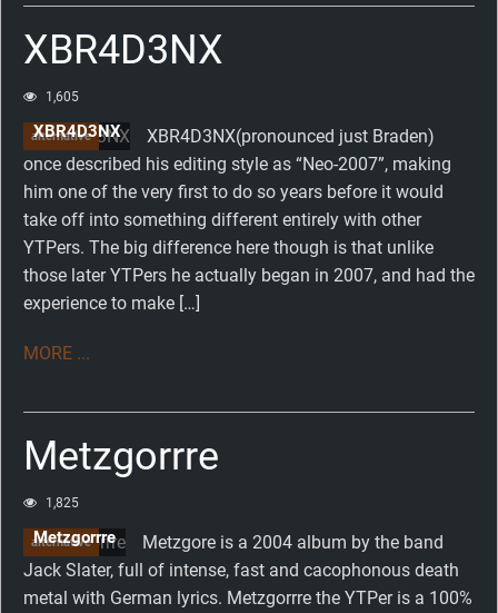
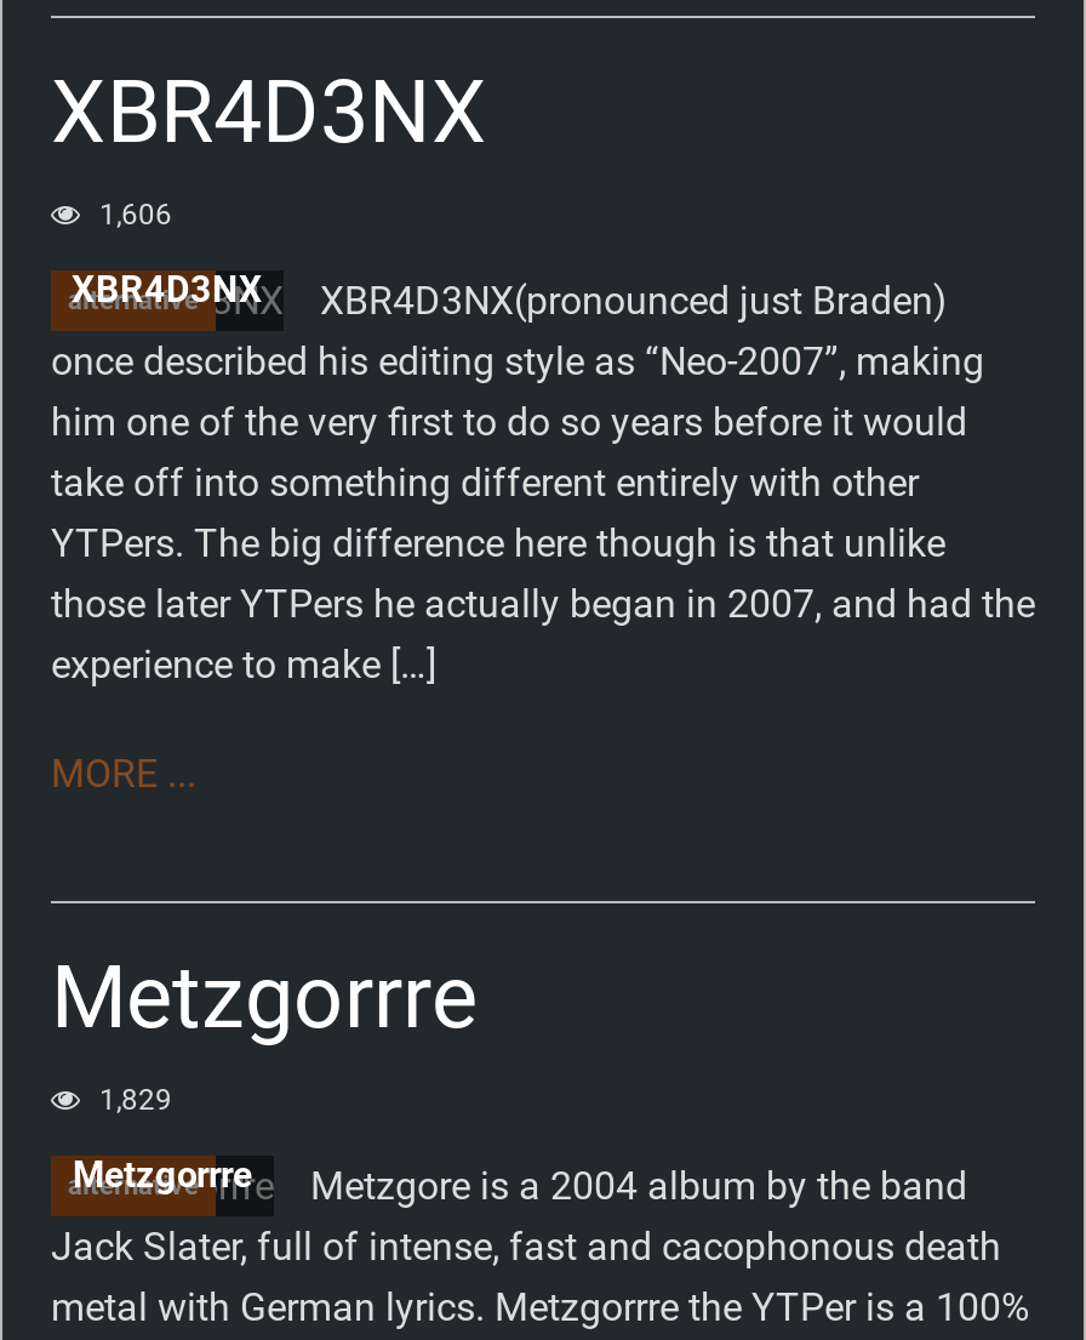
- 1,605
+ 1,606

- 1,825
+ 1,829
